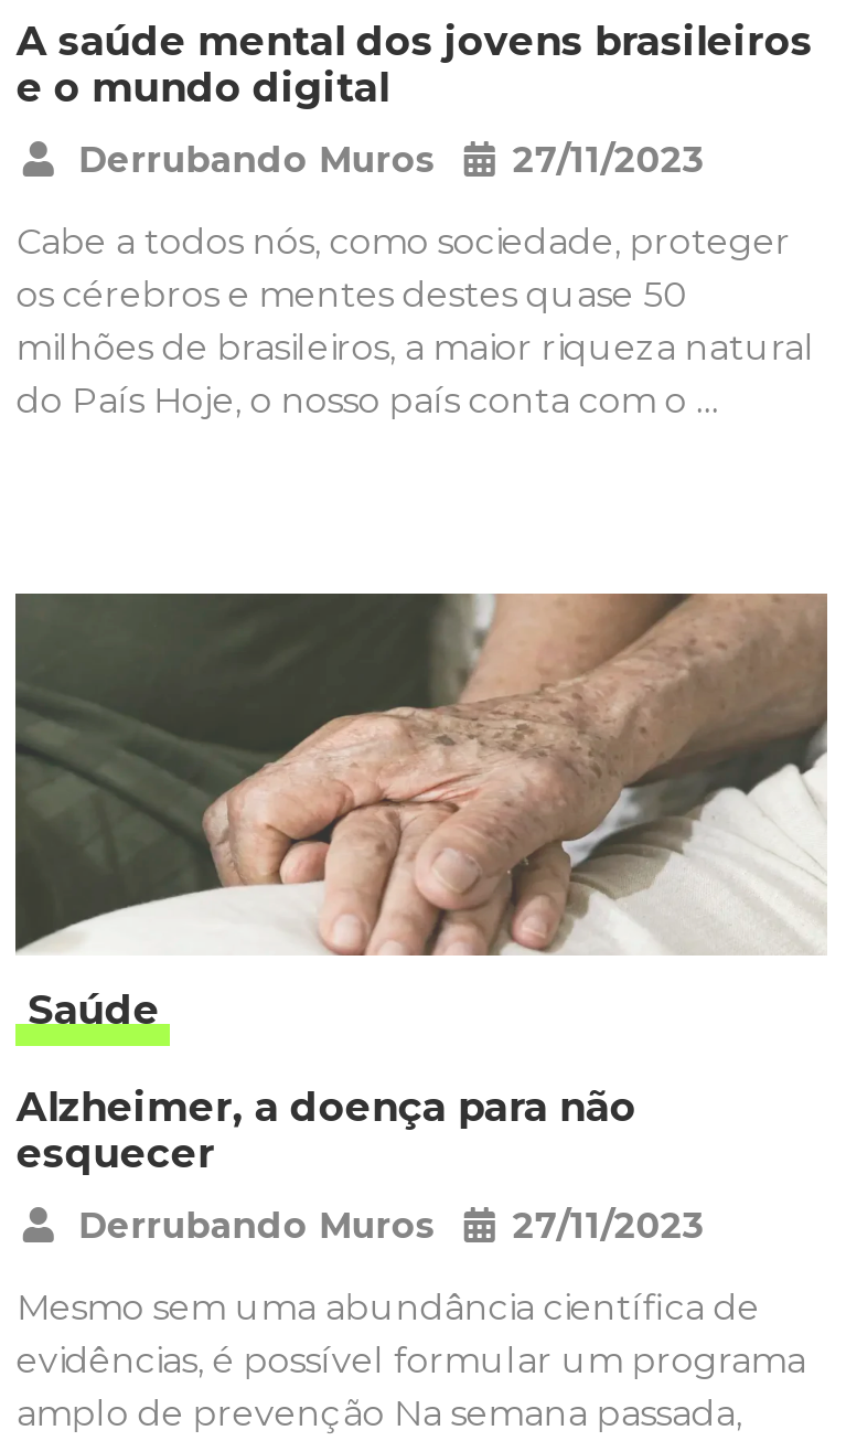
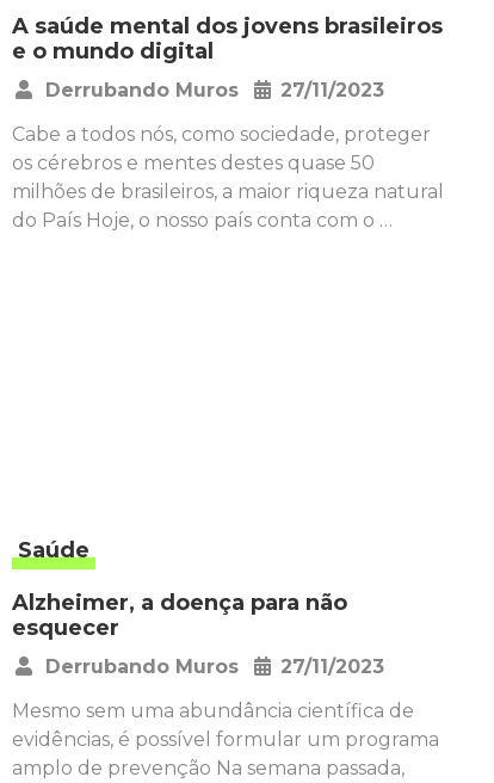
- [image]
